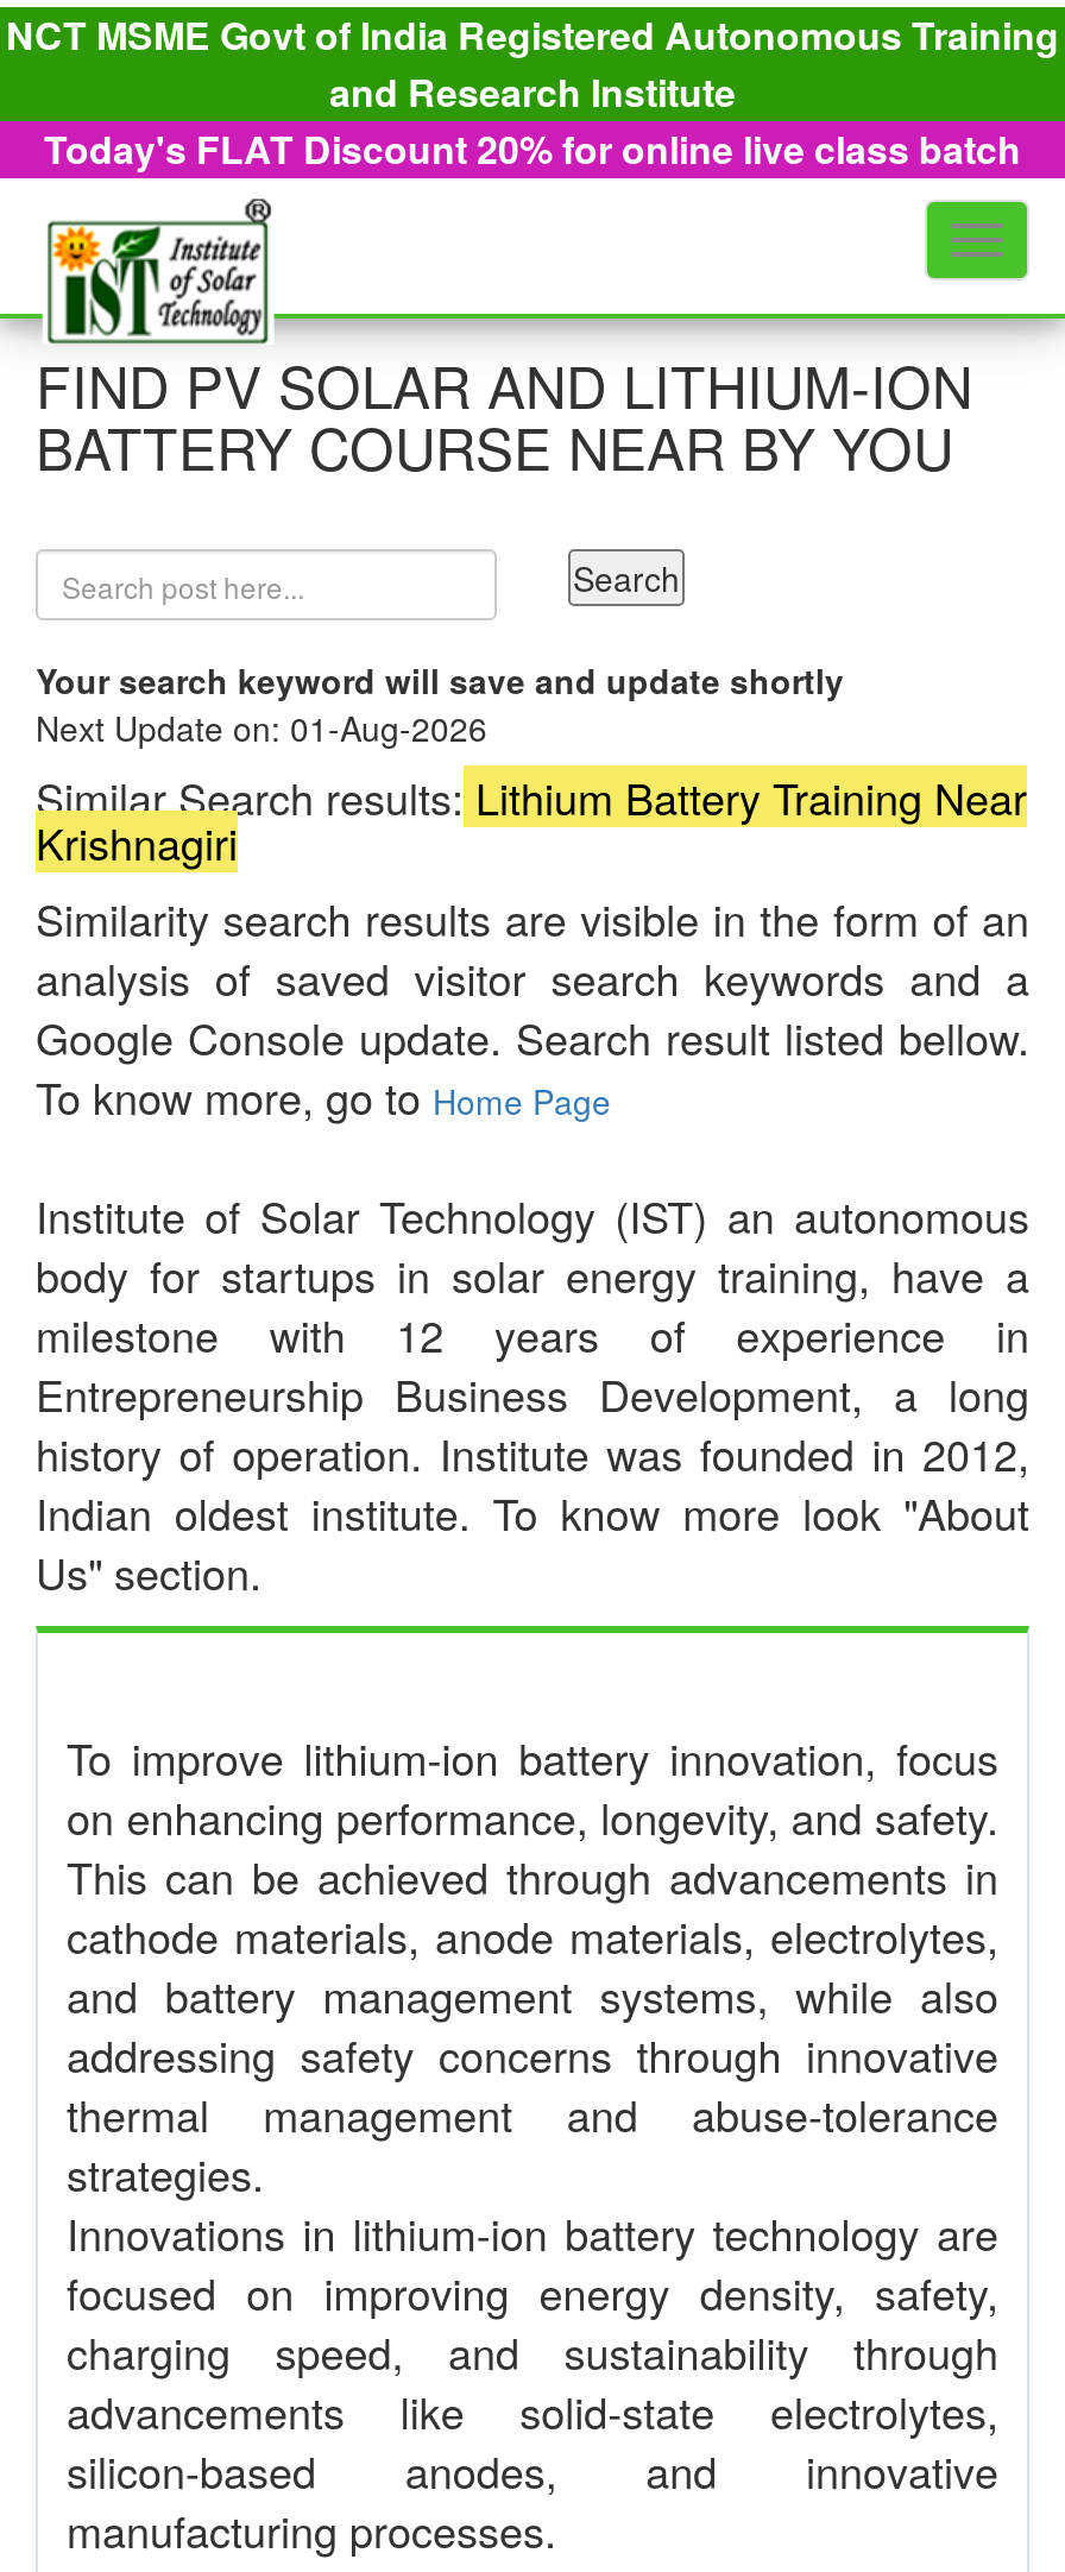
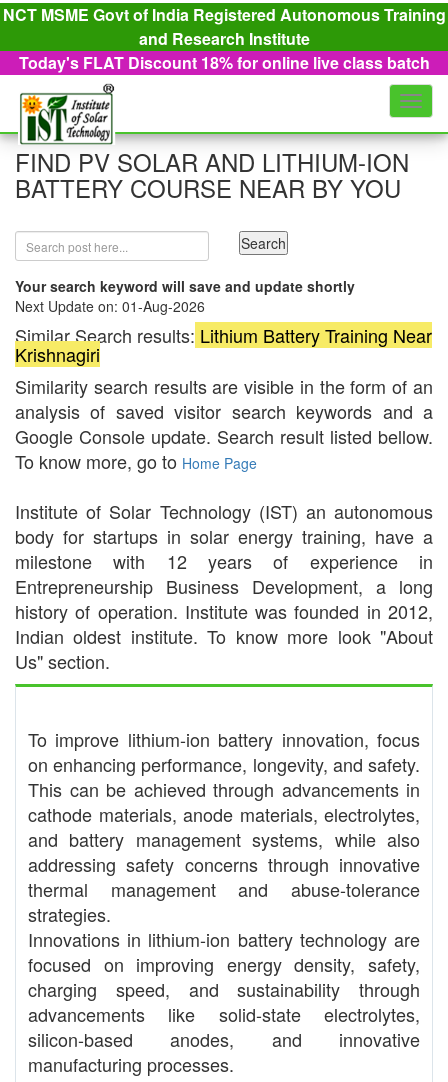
- Today's FLAT Discount 20% for online live class batch
+ Today's FLAT Discount 18% for online live class batch
